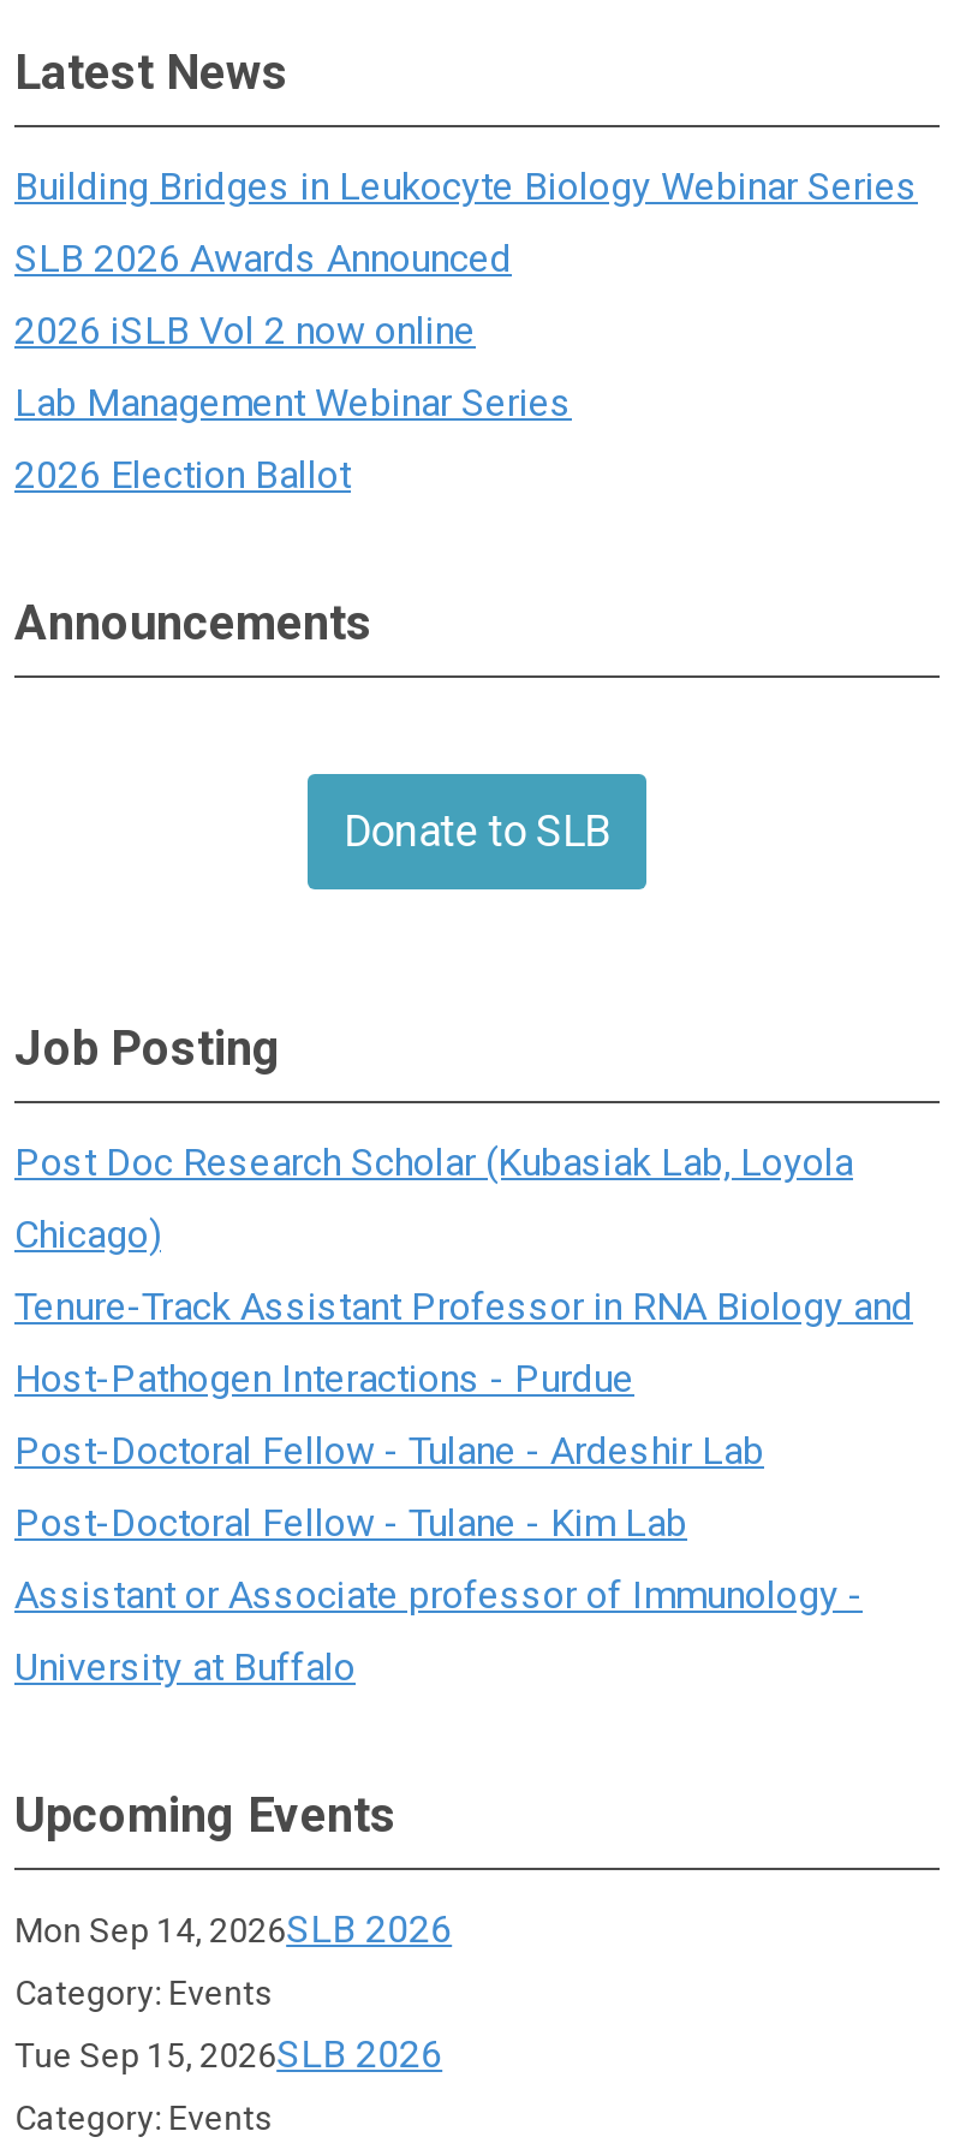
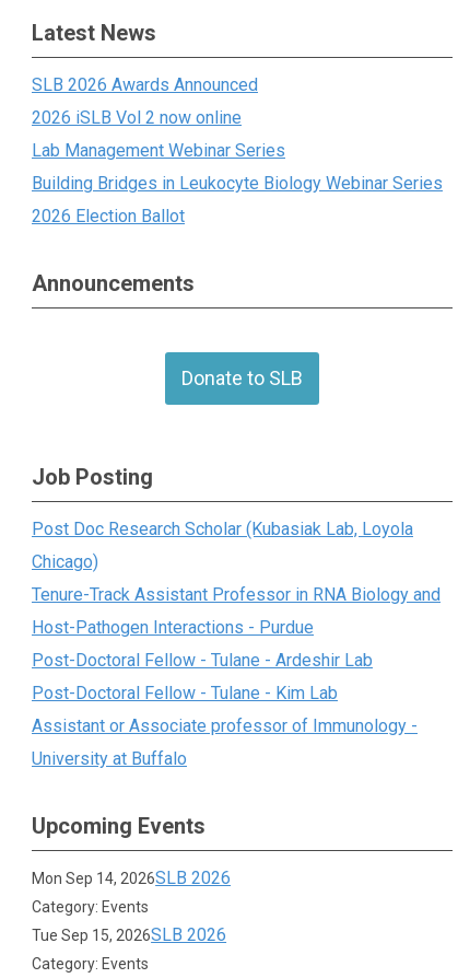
moved down: Building Bridges in Leukocyte Biology Webinar Series

moved up: SLB 2026 Awards Announced | 2026 iSLB Vol 2 now online | Lab Management Webinar Series
